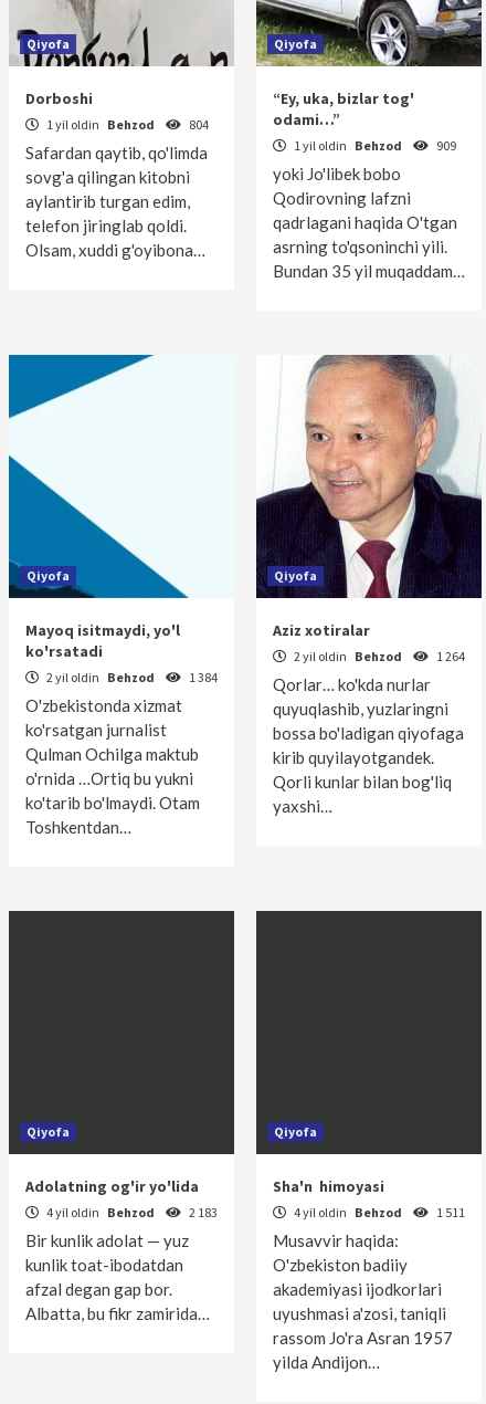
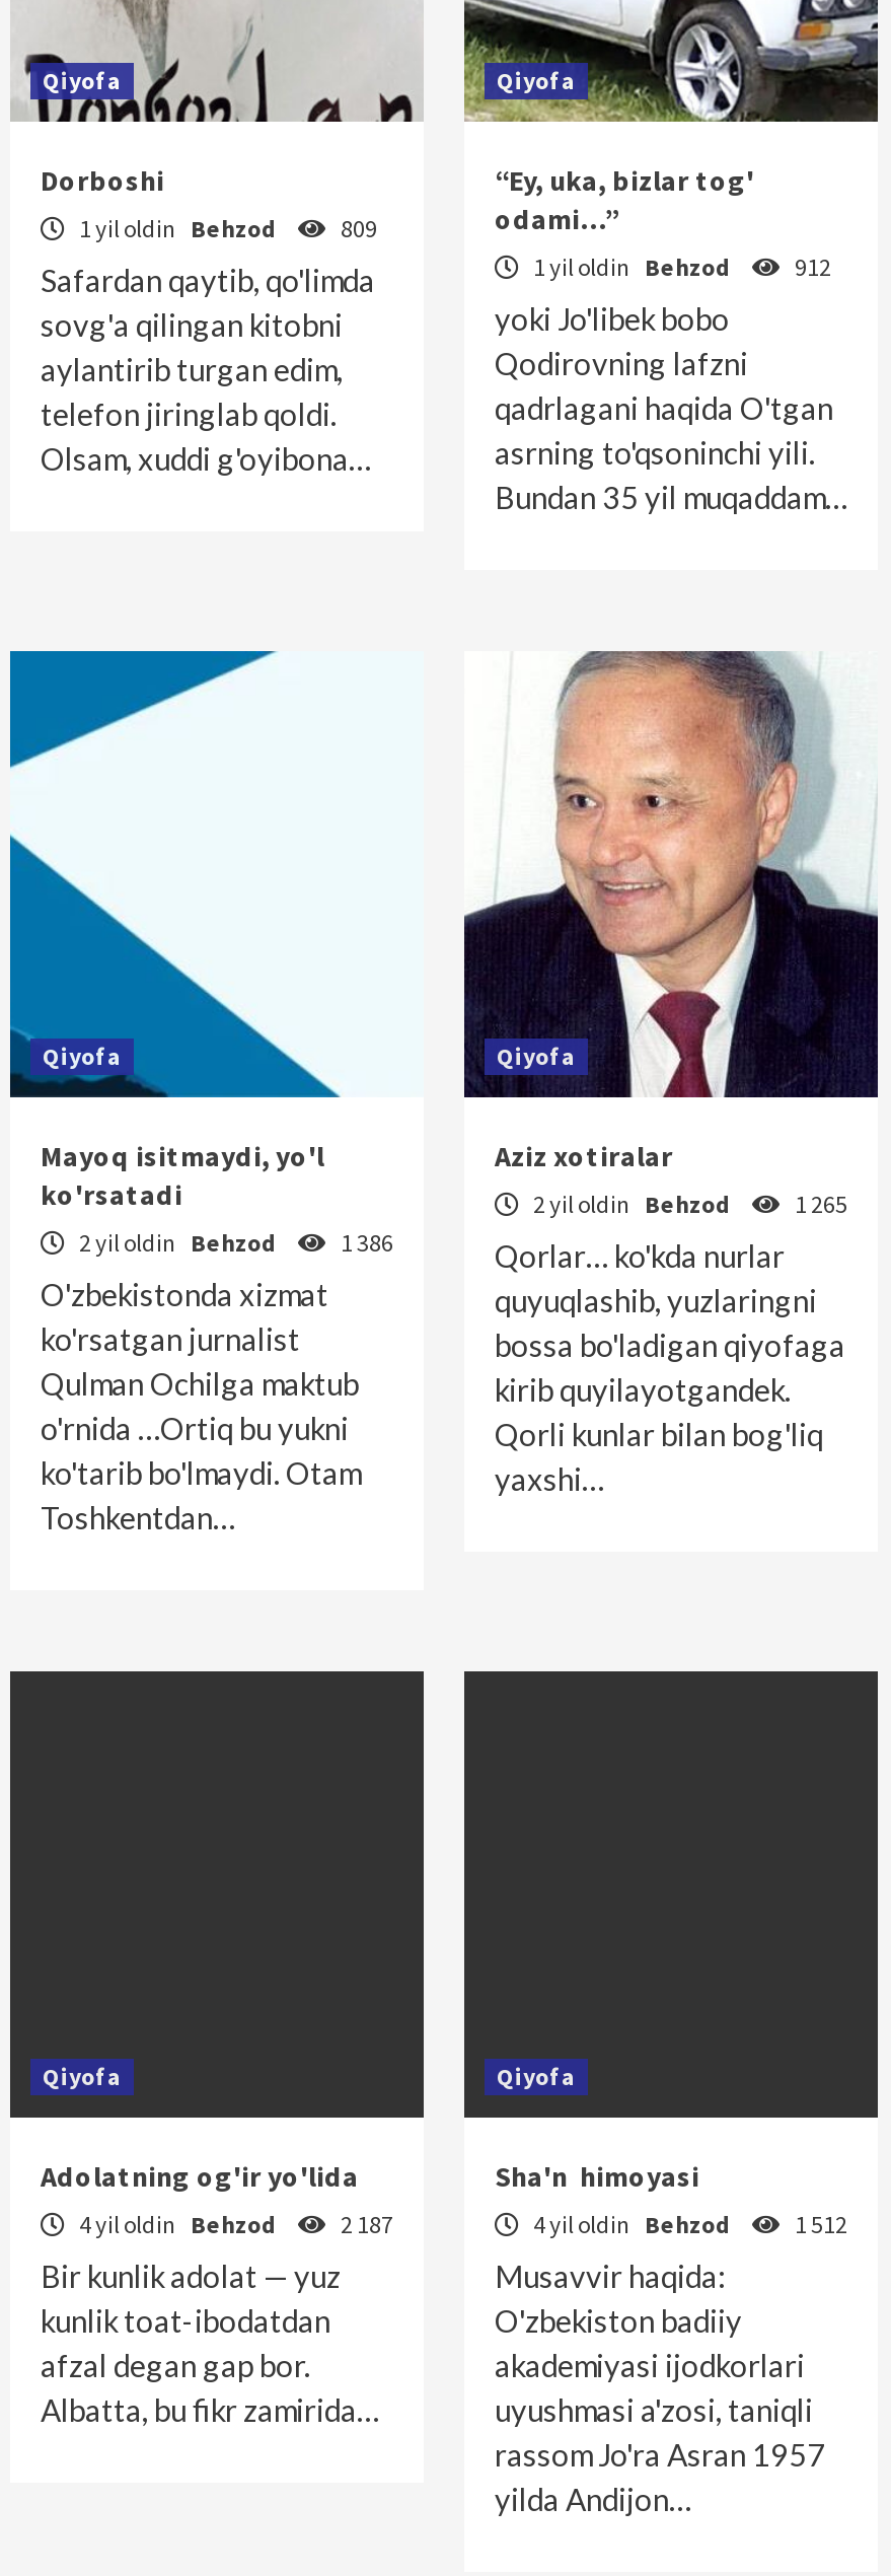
- 804
+ 809

- 909
+ 912

- 2 yil oldin Behzod 1 264
+ 2 yil oldin Behzod 1 265

- 2 yil oldin Behzod 1 384
+ 2 yil oldin Behzod 1 386

- 4 yil oldin Behzod 2 183
+ 4 yil oldin Behzod 2 187

- 4 yil oldin Behzod 1 511
+ 4 yil oldin Behzod 1 512
